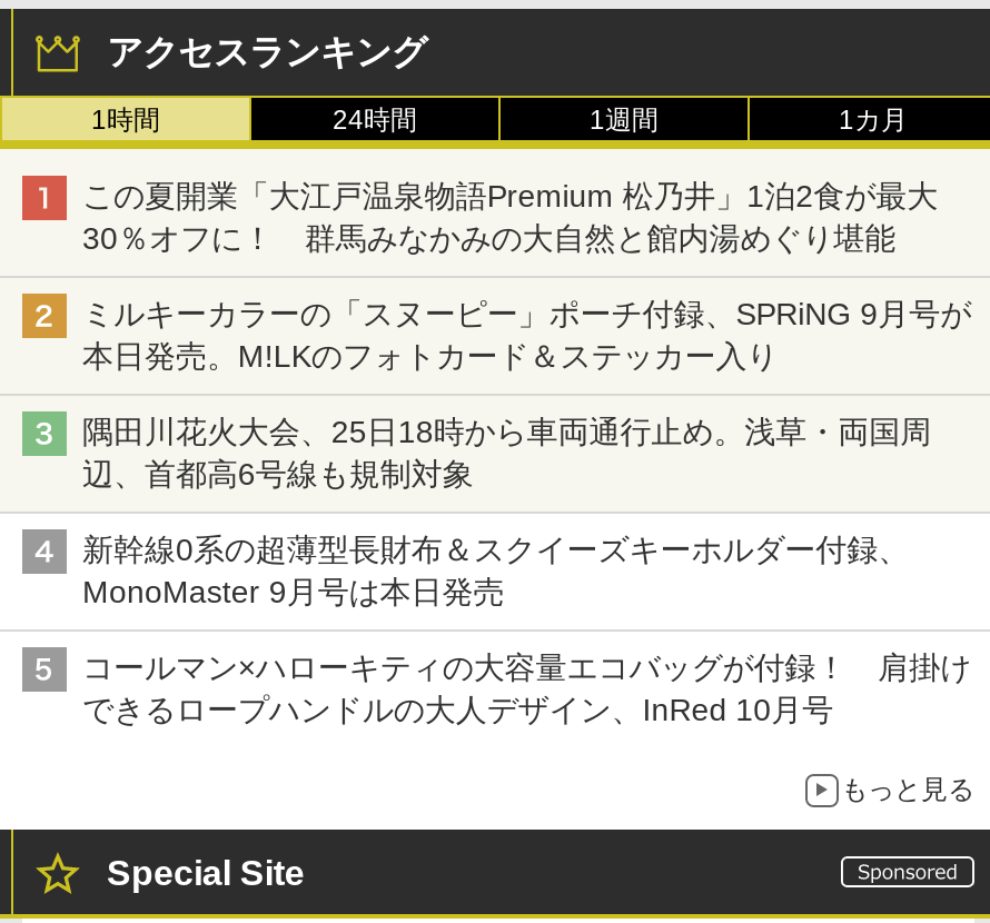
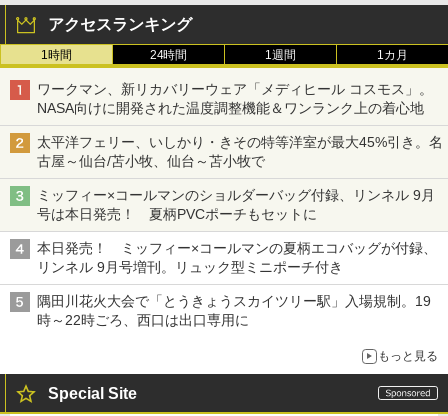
- この夏開業「大江戸温泉物語Premium 松乃井」1泊2食が最大
- 30％オフに！ 群馬みなかみの大自然と館内湯めぐり堪能
+ ワークマン、新リカバリーウェア「メディヒール コスモス」。
+ NASA向けに開発された温度調整機能＆ワンランク上の着心地

- ミルキーカラーの「スヌーピー」ポーチ付録、SPRiNG 9月号が
- 本日発売。M!LKのフォトカード＆ステッカー入り
+ 太平洋フェリー、いしかり・きその特等洋室が最大45%引き。名
+ 古屋～仙台/苫小牧、仙台～苫小牧で

- 隅田川花火大会、25日18時から車両通行止め。浅草・両国周
- 辺、首都高6号線も規制対象
+ ミッフィー×コールマンのショルダーバッグ付録、リンネル 9月
+ 号は本日発売！ 夏柄PVCポーチもセットに

- 新幹線0系の超薄型長財布＆スクイーズキーホルダー付録、
- MonoMaster 9月号は本日発売
+ 本日発売！ ミッフィー×コールマンの夏柄エコバッグが付録、
+ リンネル 9月号増刊。リュック型ミニポーチ付き

- コールマン×ハローキティの大容量エコバッグが付録！ 肩掛け
- できるロープハンドルの大人デザイン、InRed 10月号
+ 隅田川花火大会で「とうきょうスカイツリー駅」入場規制。19
+ 時～22時ごろ、西口は出口専用に
